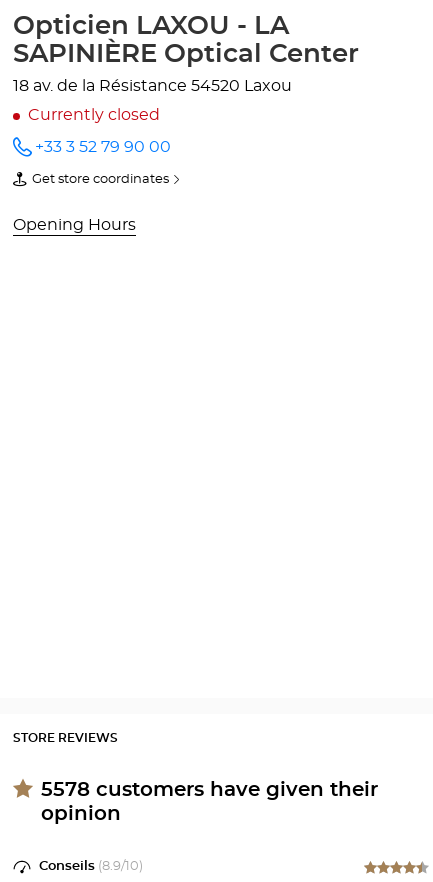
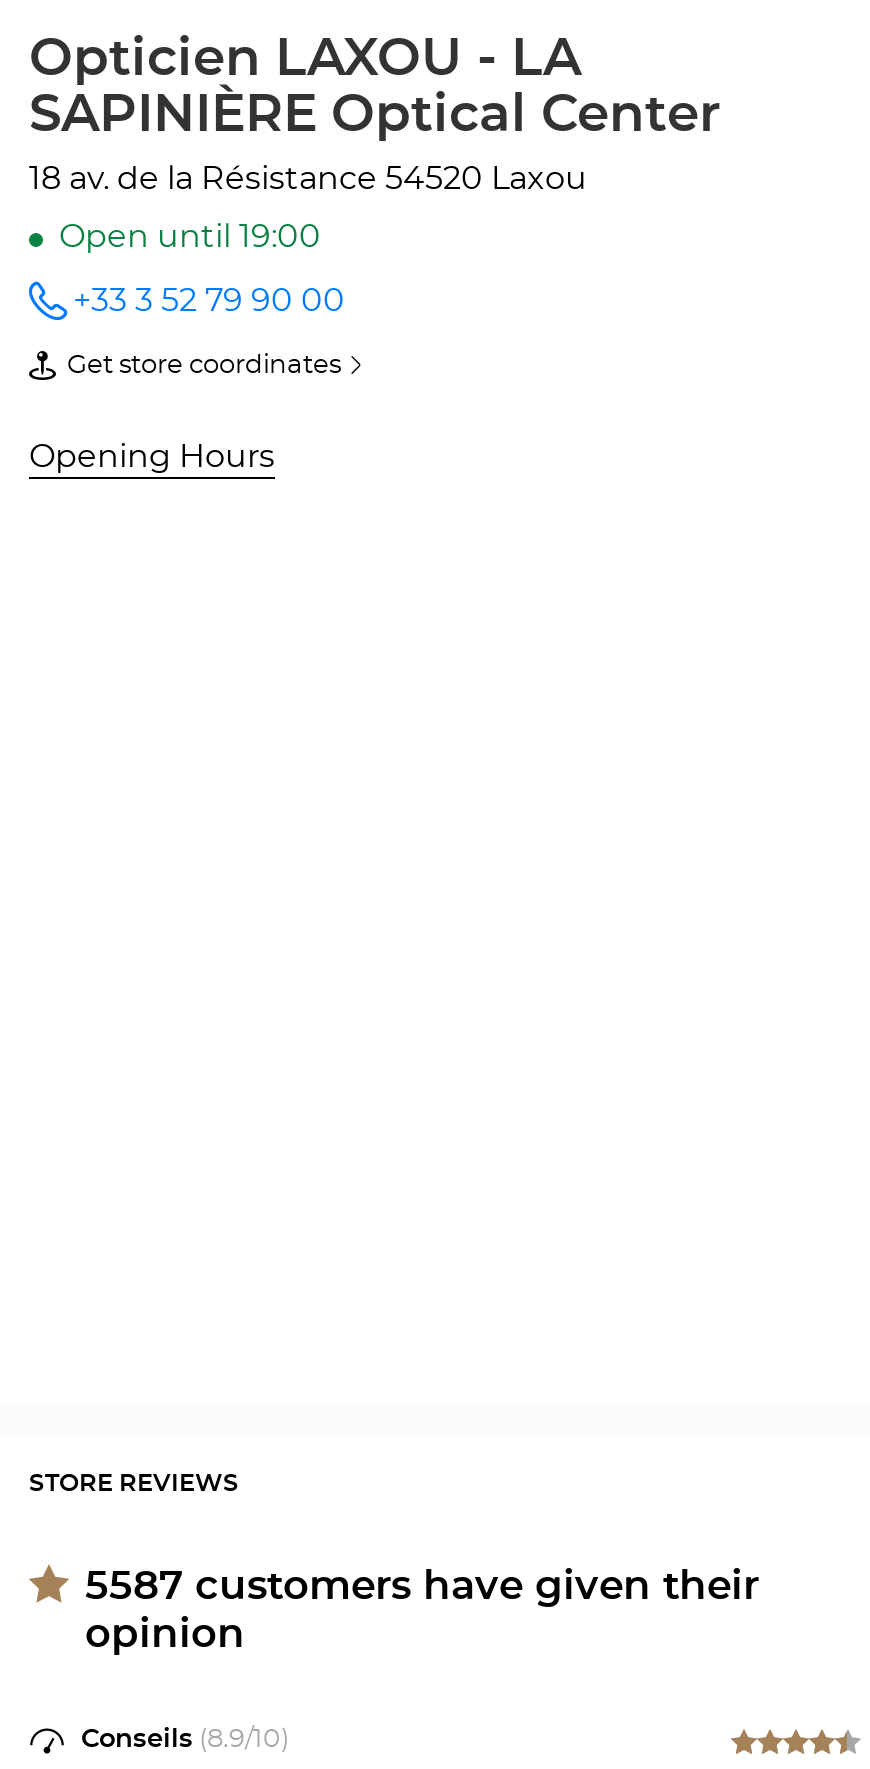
- Currently closed
+ Open until 19:00

- 5578 customers have given their
+ 5587 customers have given their
